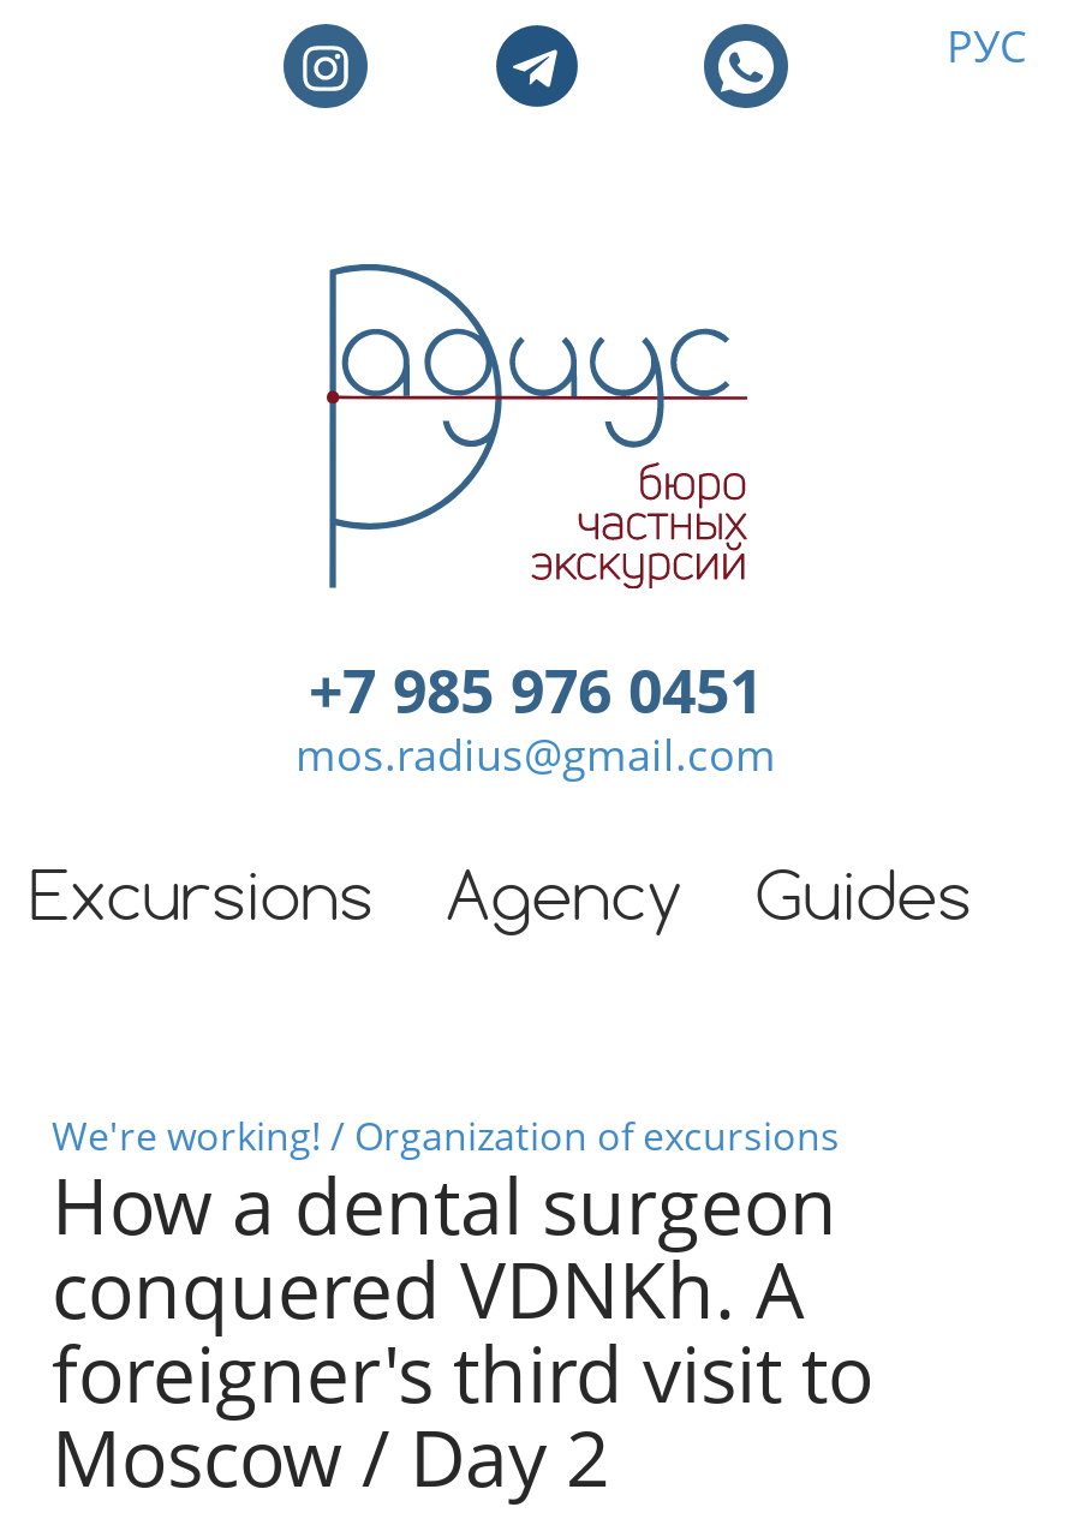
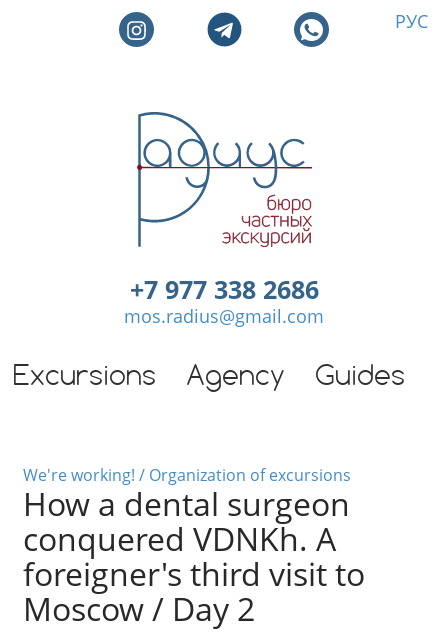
- +7 985 976 0451
+ +7 977 338 2686
